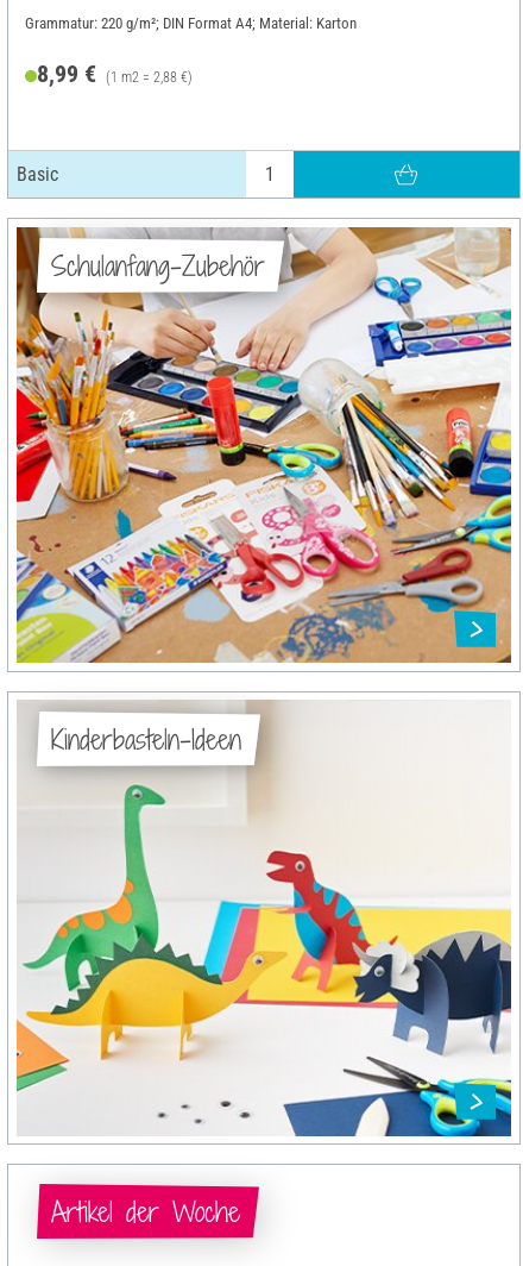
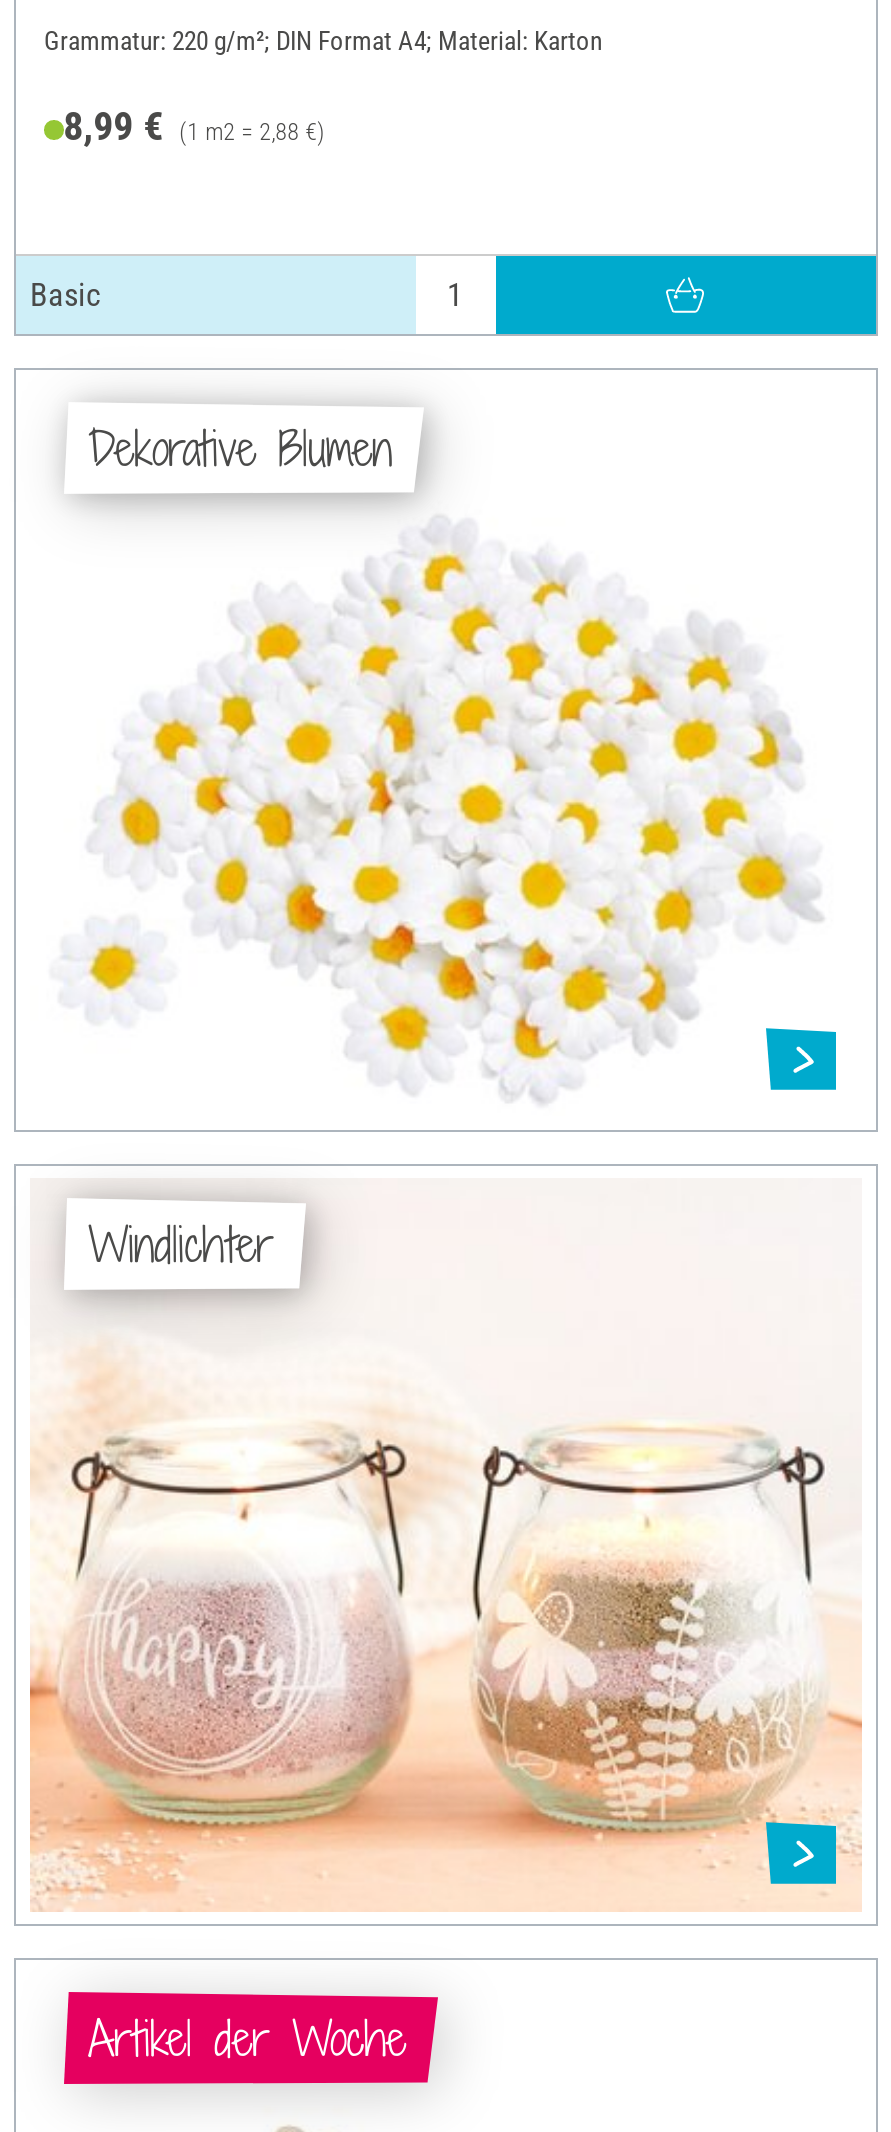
- [image]
- Schulanfang-Zubehör
+ [image]
+ Dekorative Blumen

- [image]
- Kinderbasteln-Ideen
+ [image]
+ Windlichter
